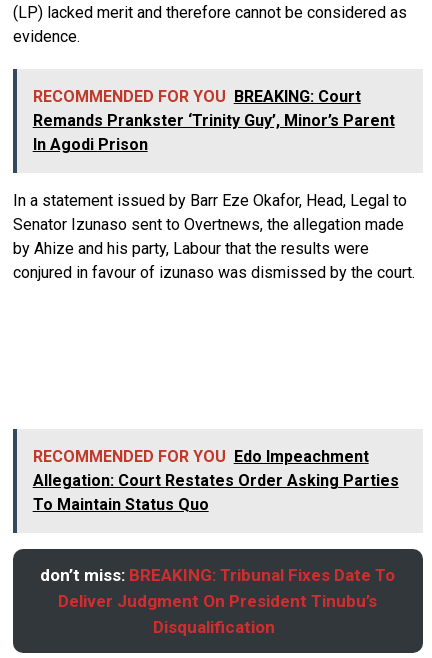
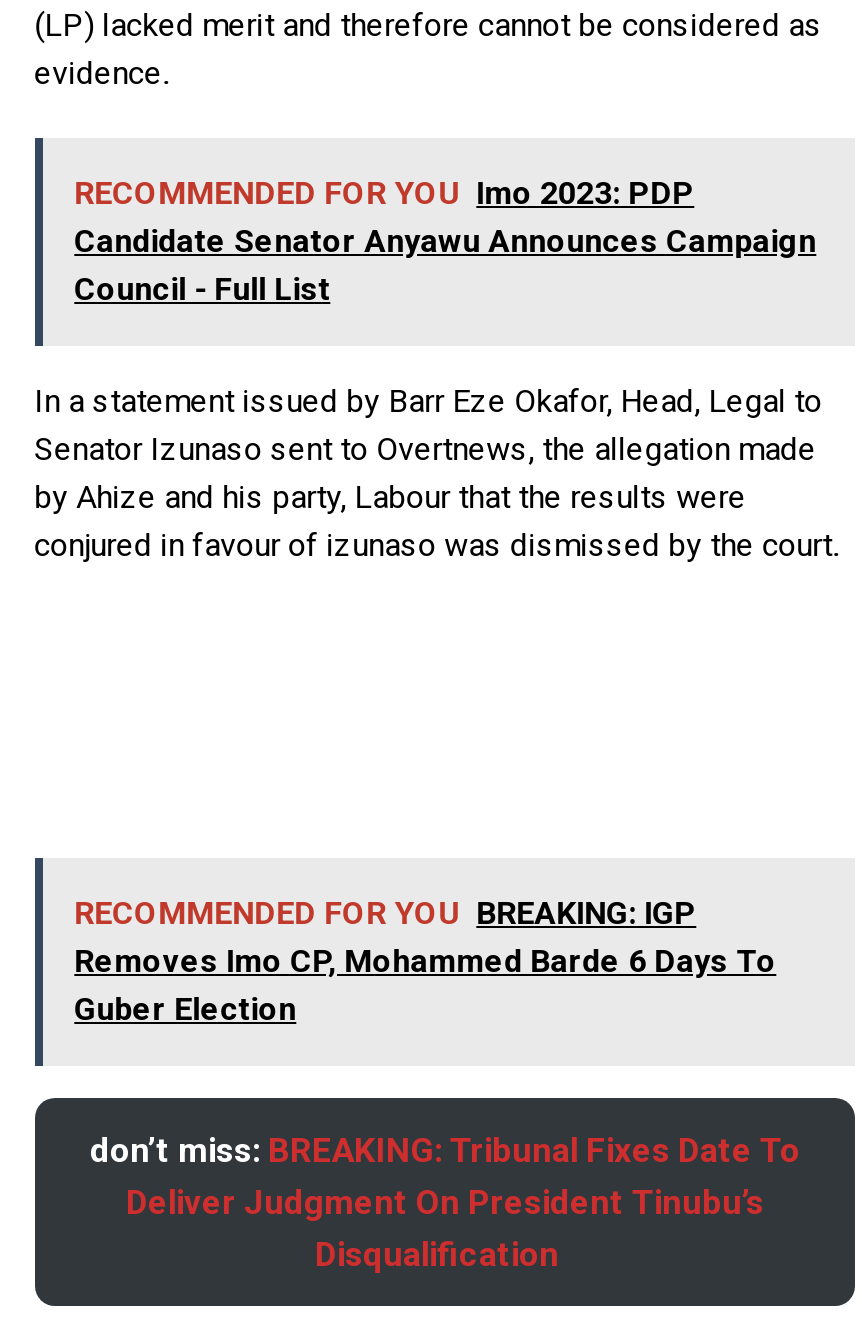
- RECOMMENDED FOR YOU BREAKING: Court
- Remands Prankster ‘Trinity Guy’, Minor’s Parent
- In Agodi Prison
+ RECOMMENDED FOR YOU Imo 2023: PDP
+ Candidate Senator Anyawu Announces Campaign
+ Council - Full List

- RECOMMENDED FOR YOU Edo Impeachment
- Allegation: Court Restates Order Asking Parties
- To Maintain Status Quo
+ RECOMMENDED FOR YOU BREAKING: IGP
+ Removes Imo CP, Mohammed Barde 6 Days To
+ Guber Election
